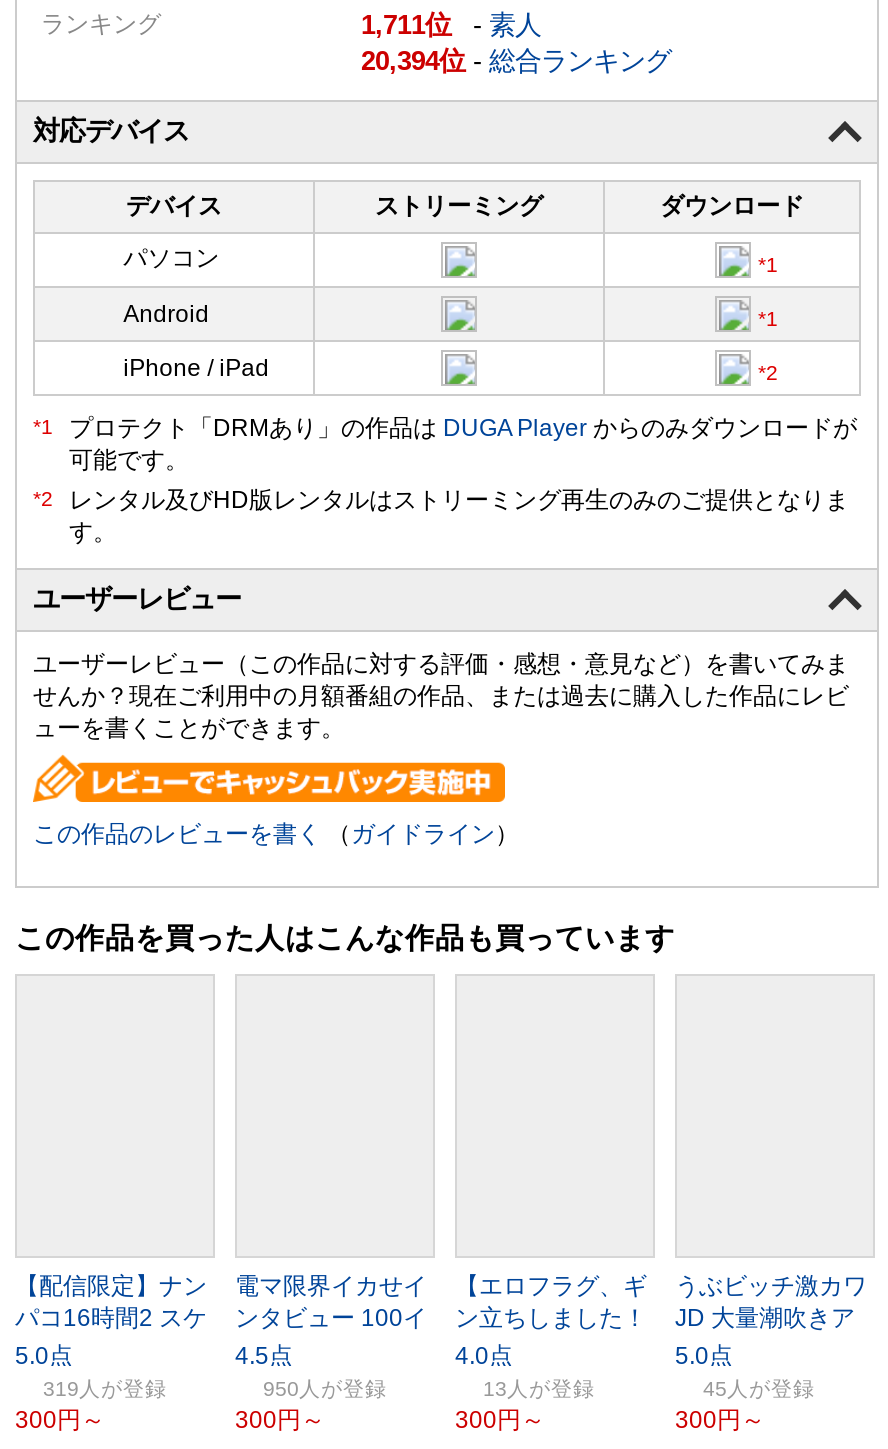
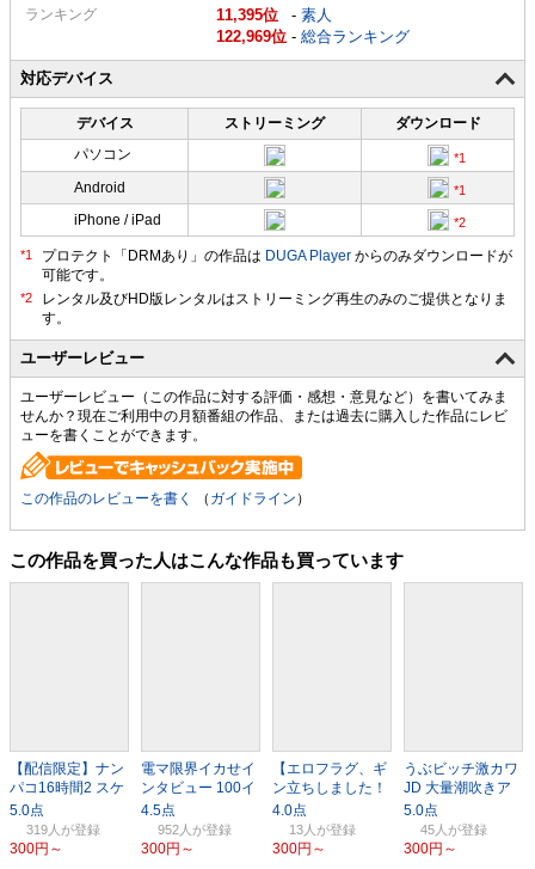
- 1,711 -素人
+ 11,395 -素人

- 20,394 -総合ランキング
+ 122,969 -総合ランキング

- 950人
+ 952人
